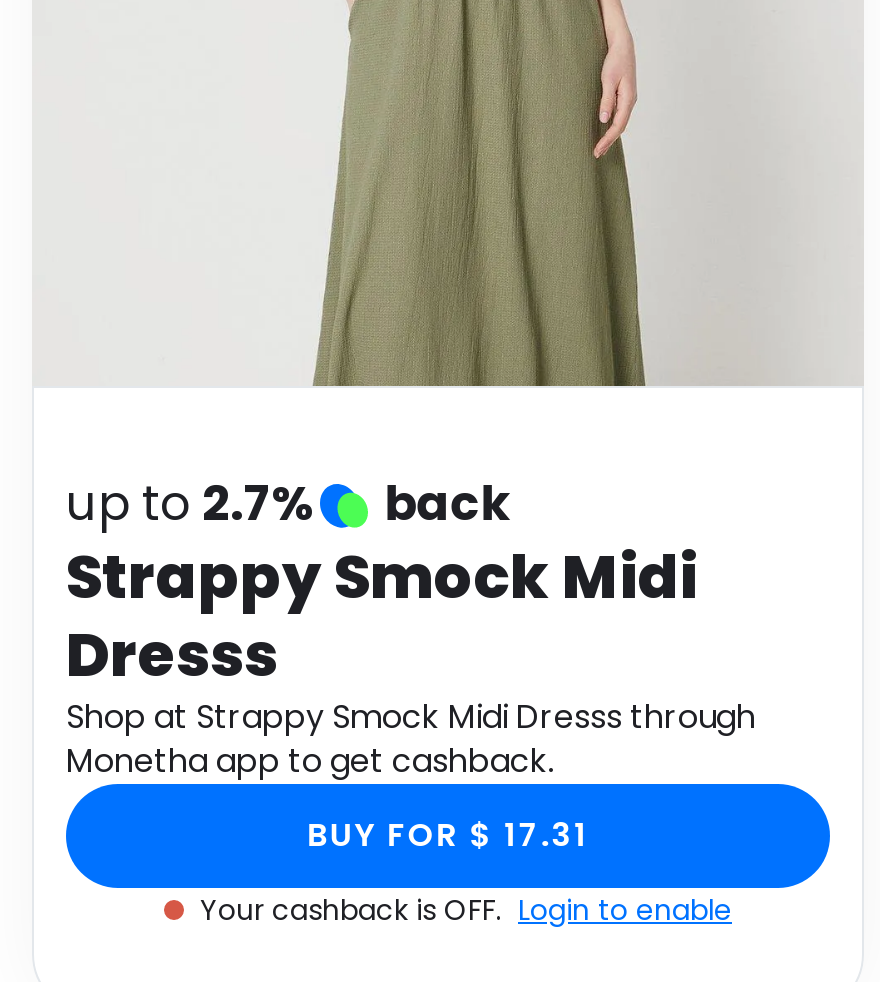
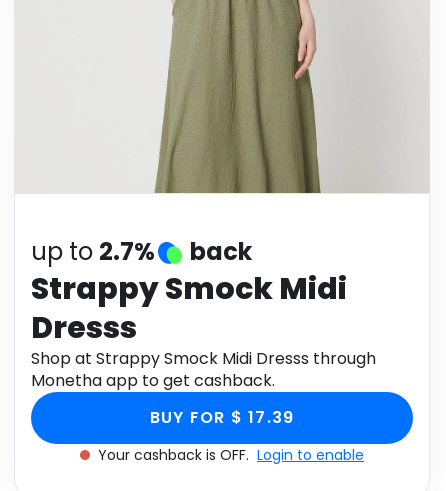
- BUY FOR $ 17.31
+ BUY FOR $ 17.39
